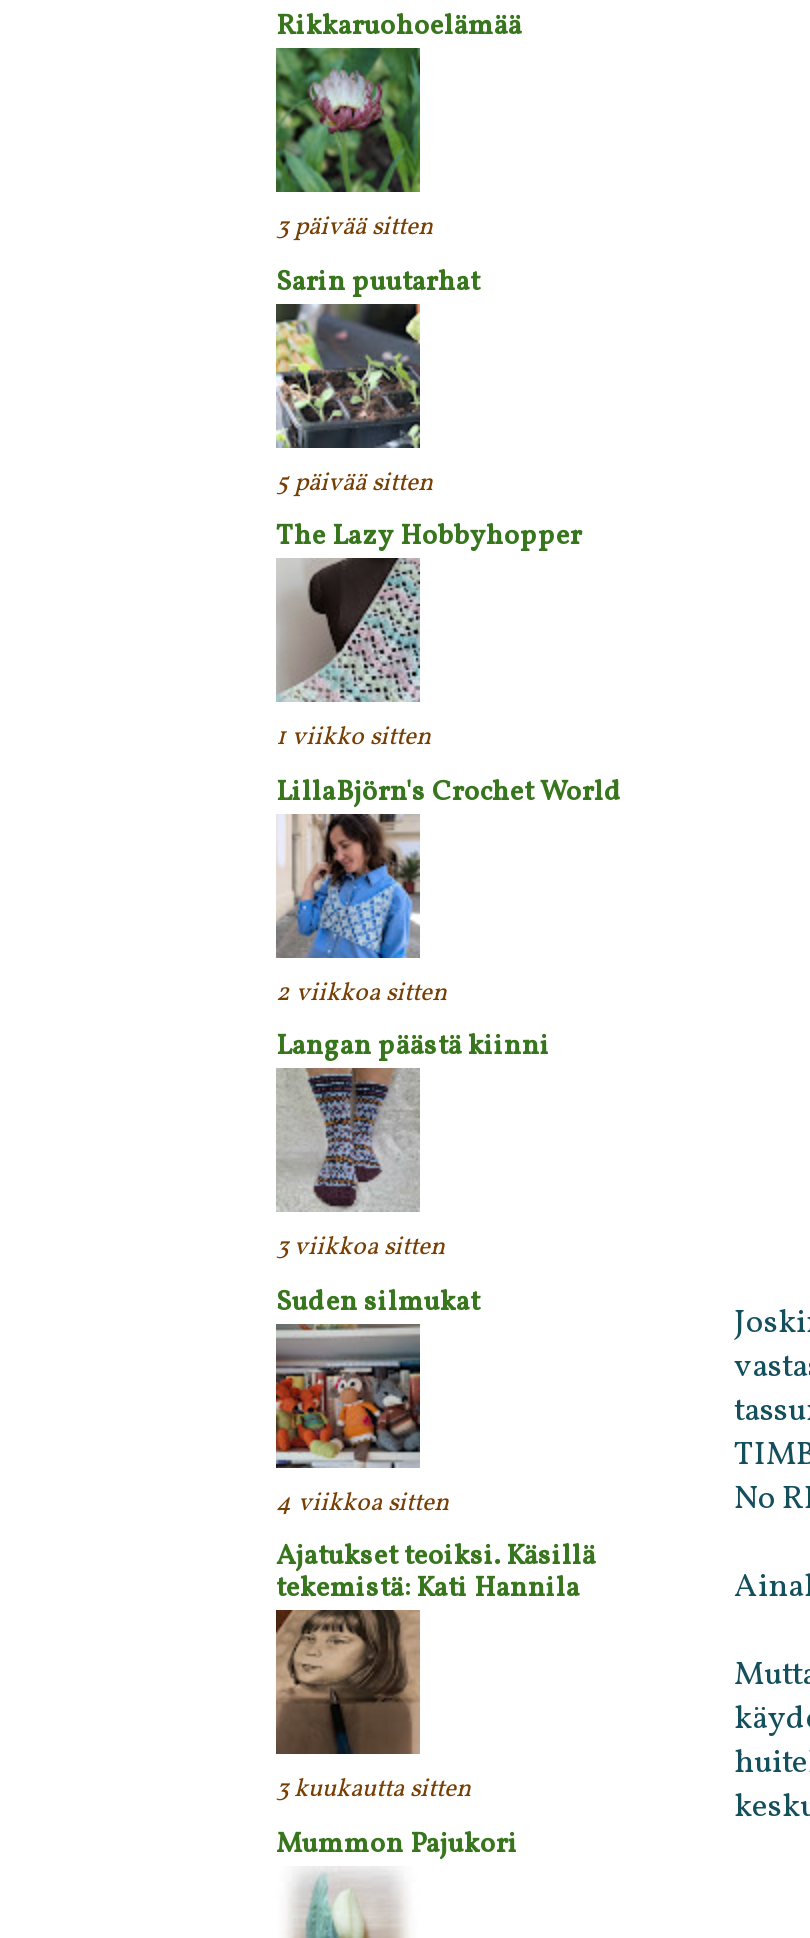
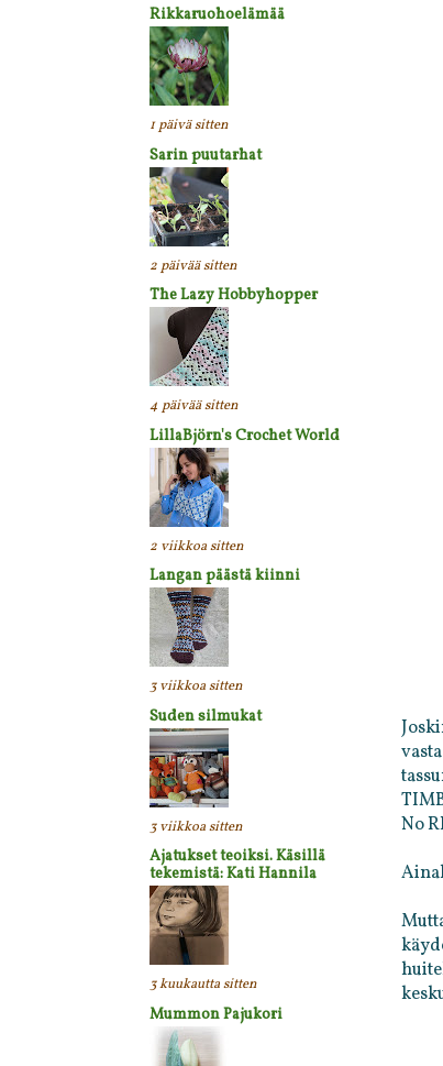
- 3 päivää sitten
+ 1 päivä sitten

- 5 päivää sitten
+ 2 päivää sitten

- 1 viikko sitten
+ 4 päivää sitten

- 4 viikkoa sitten
+ 3 viikkoa sitten
